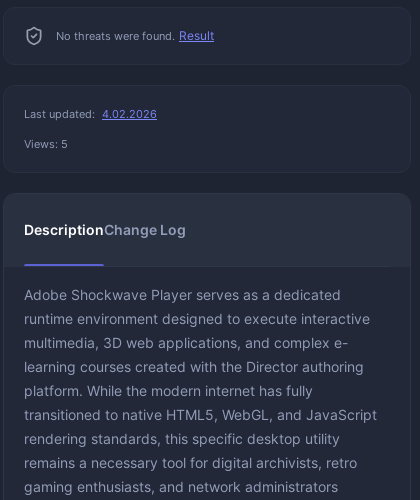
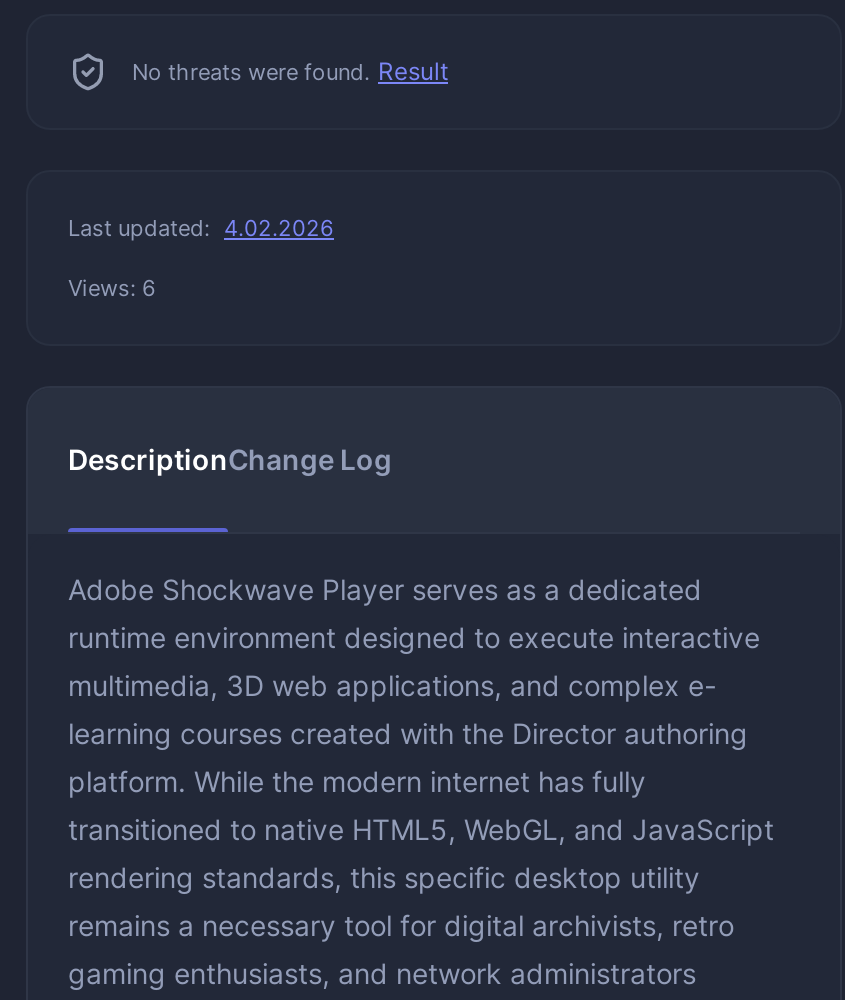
- Views: 5
+ Views: 6
